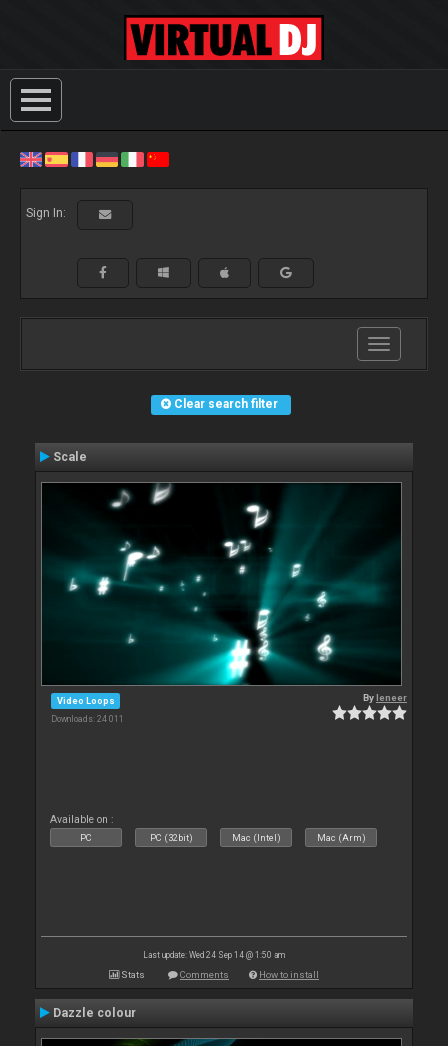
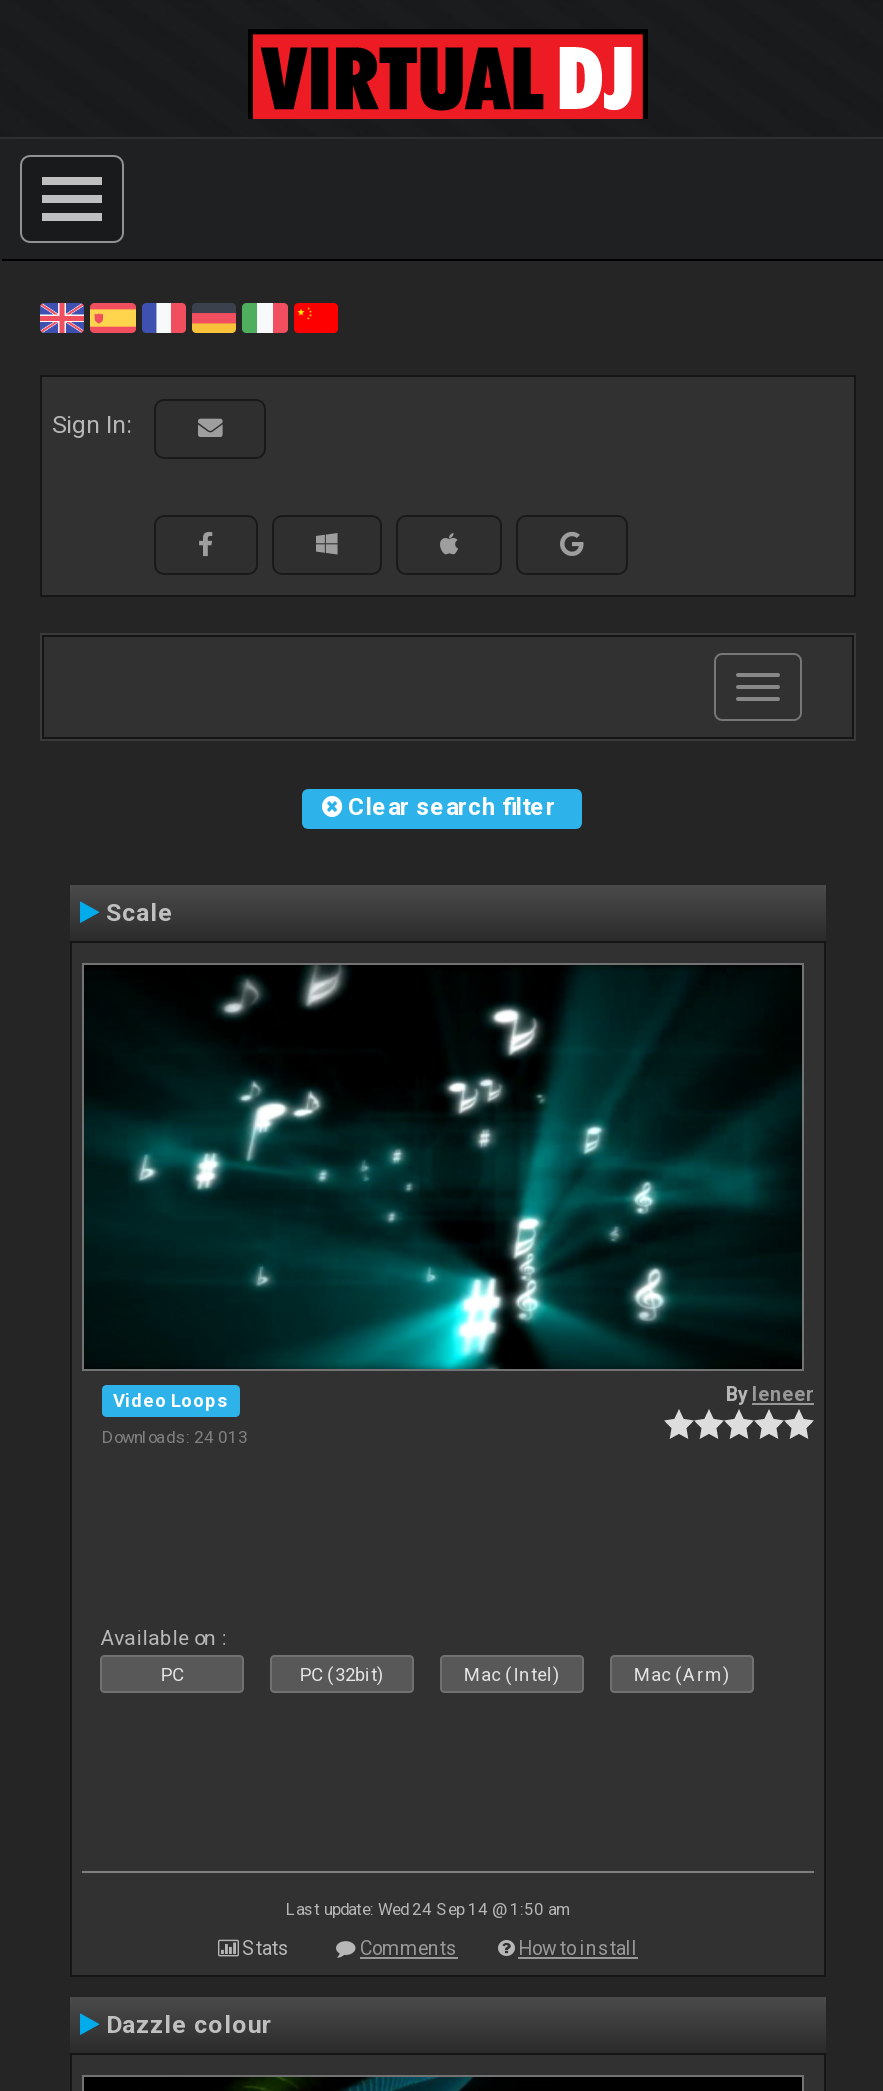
- Downloads: 24 011
+ Downloads: 24 013
